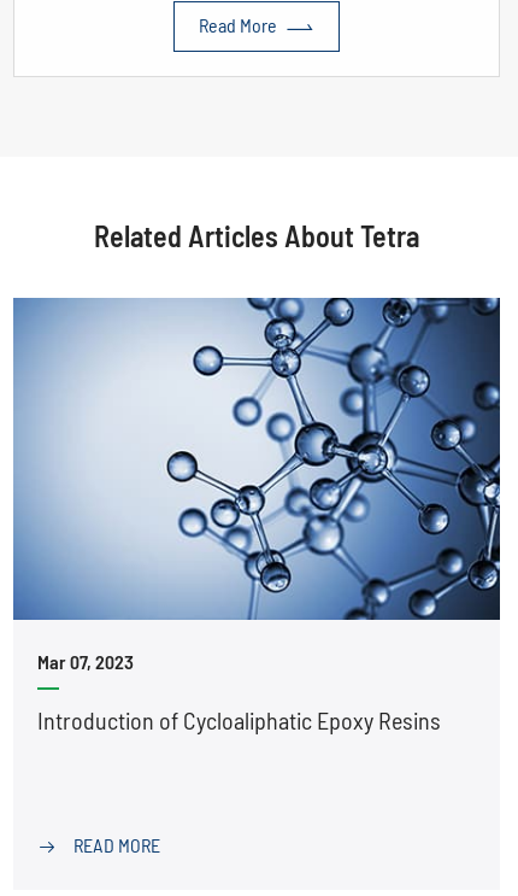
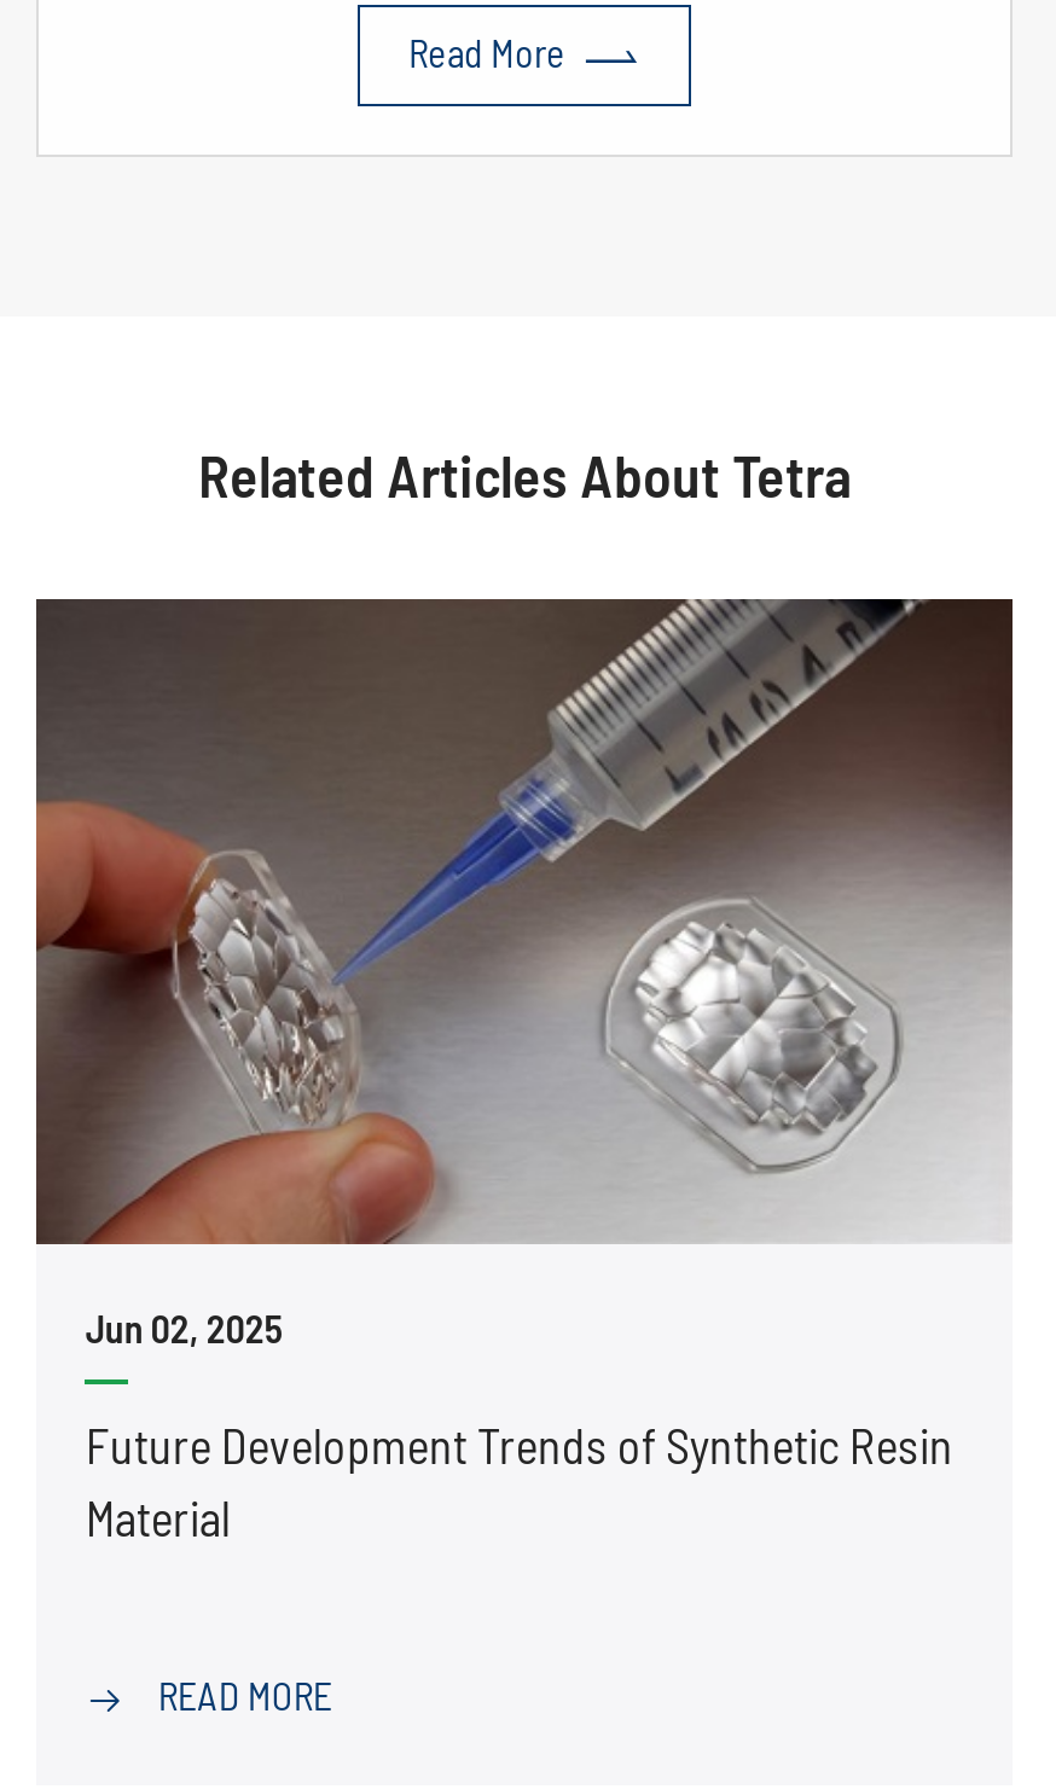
- [image]
- Mar 07, 2023
+ [image]
+ Jun 02, 2025

- Introduction of Cycloaliphatic Epoxy Resins
+ Future Development Trends of Synthetic Resin
+ Material
